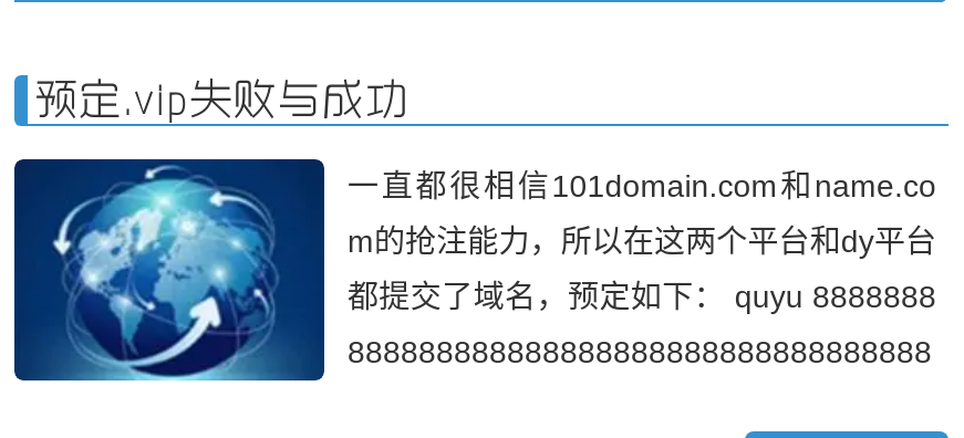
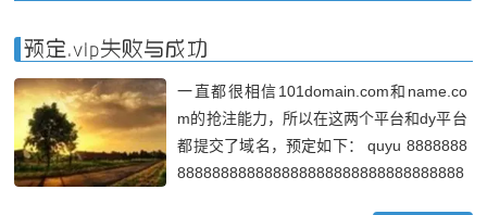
- [image]
+ [image]
